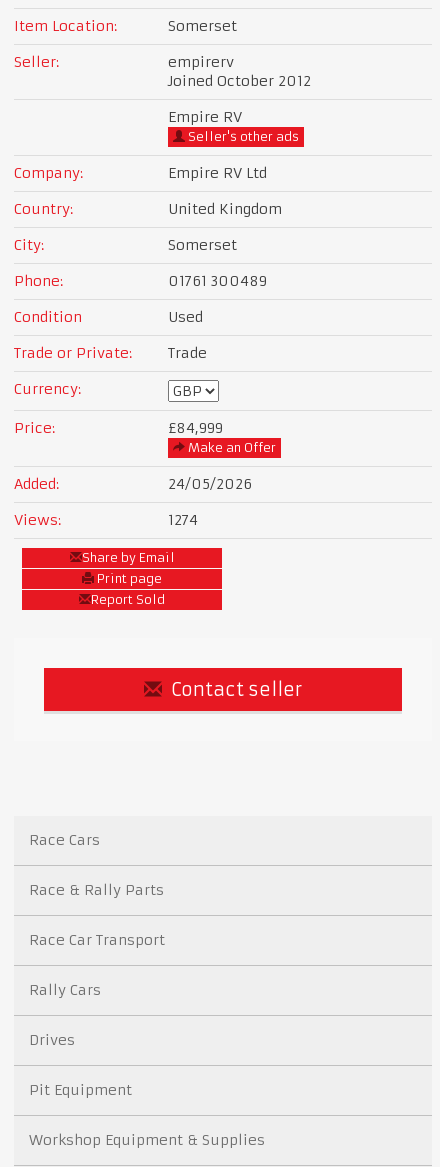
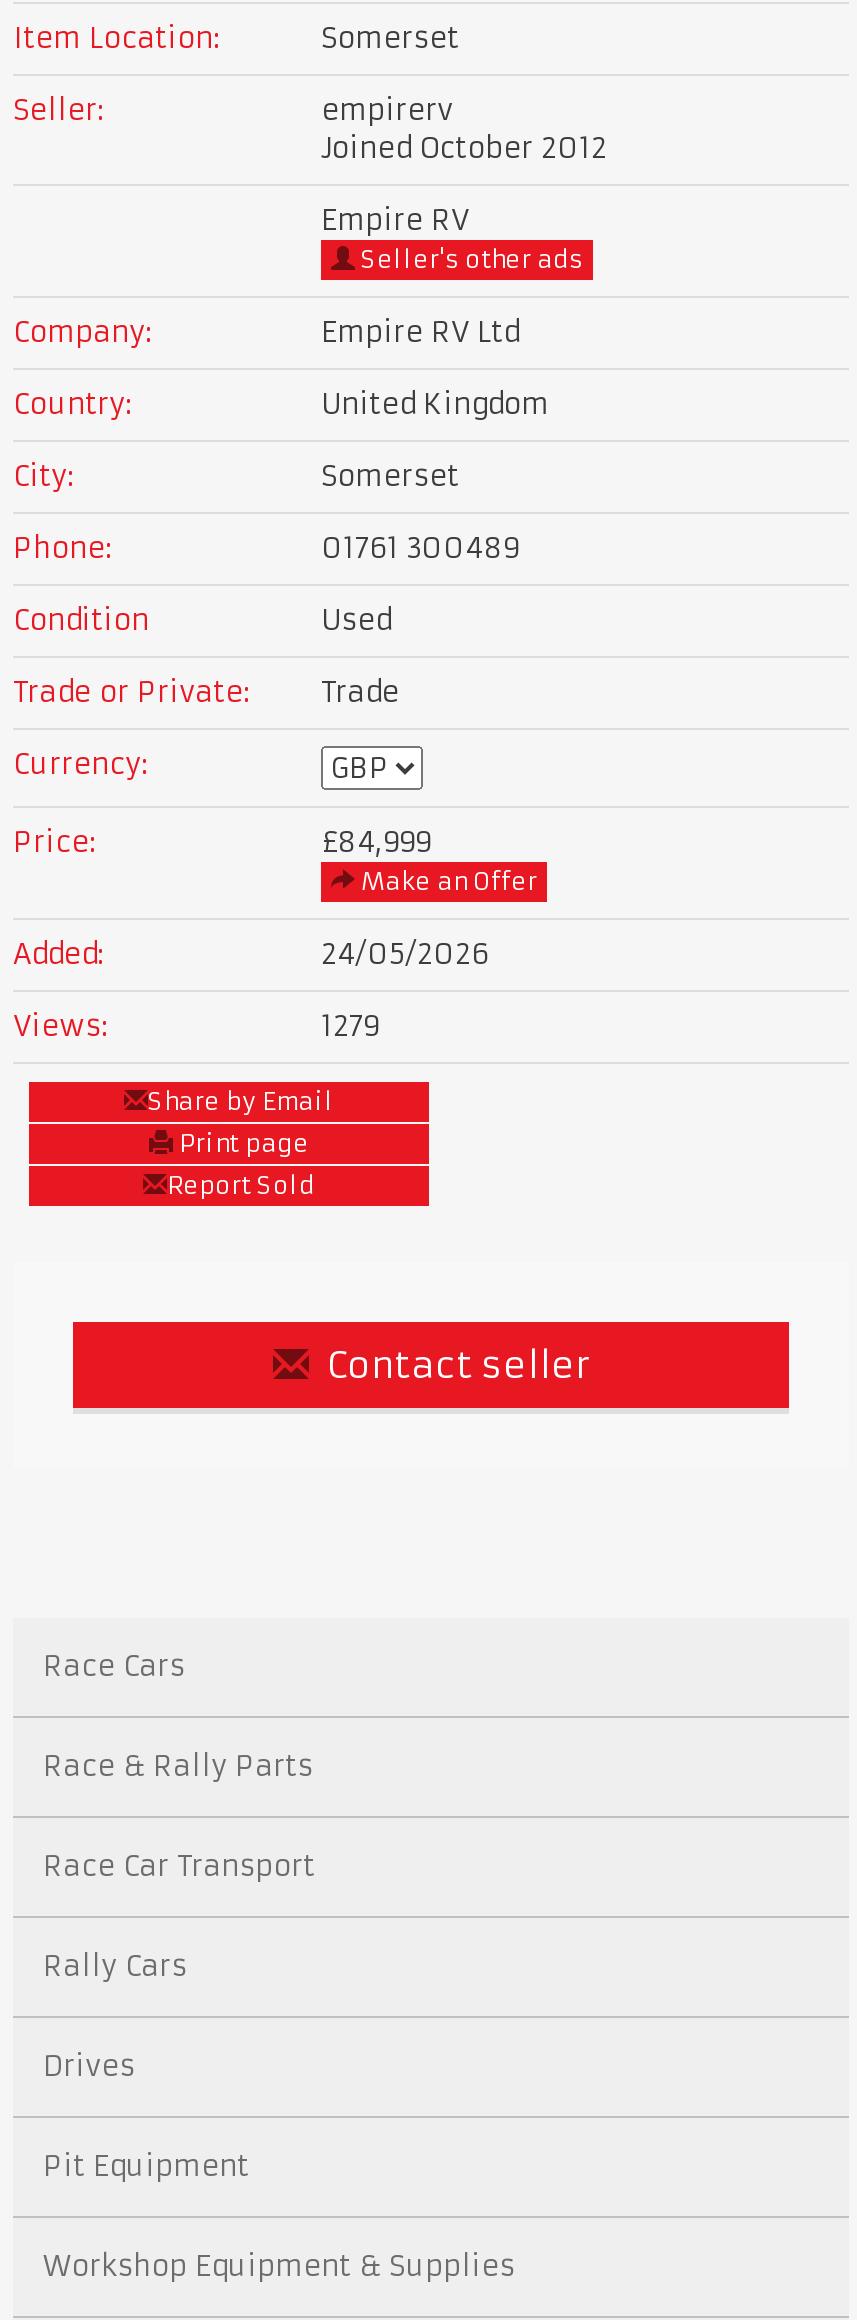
- 1274
+ 1279
